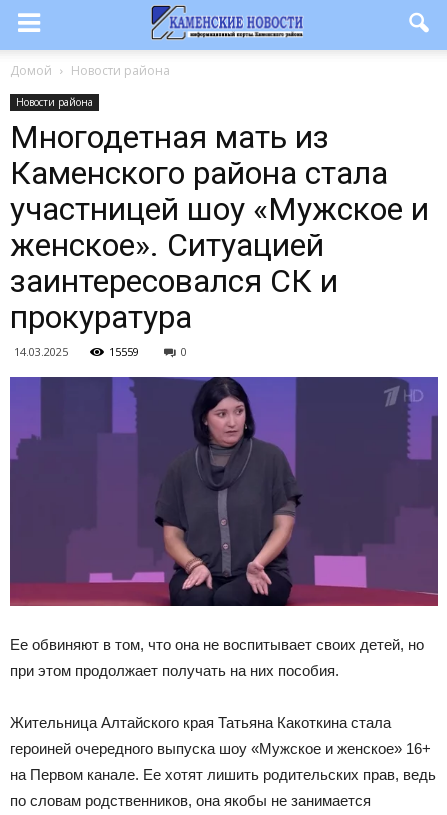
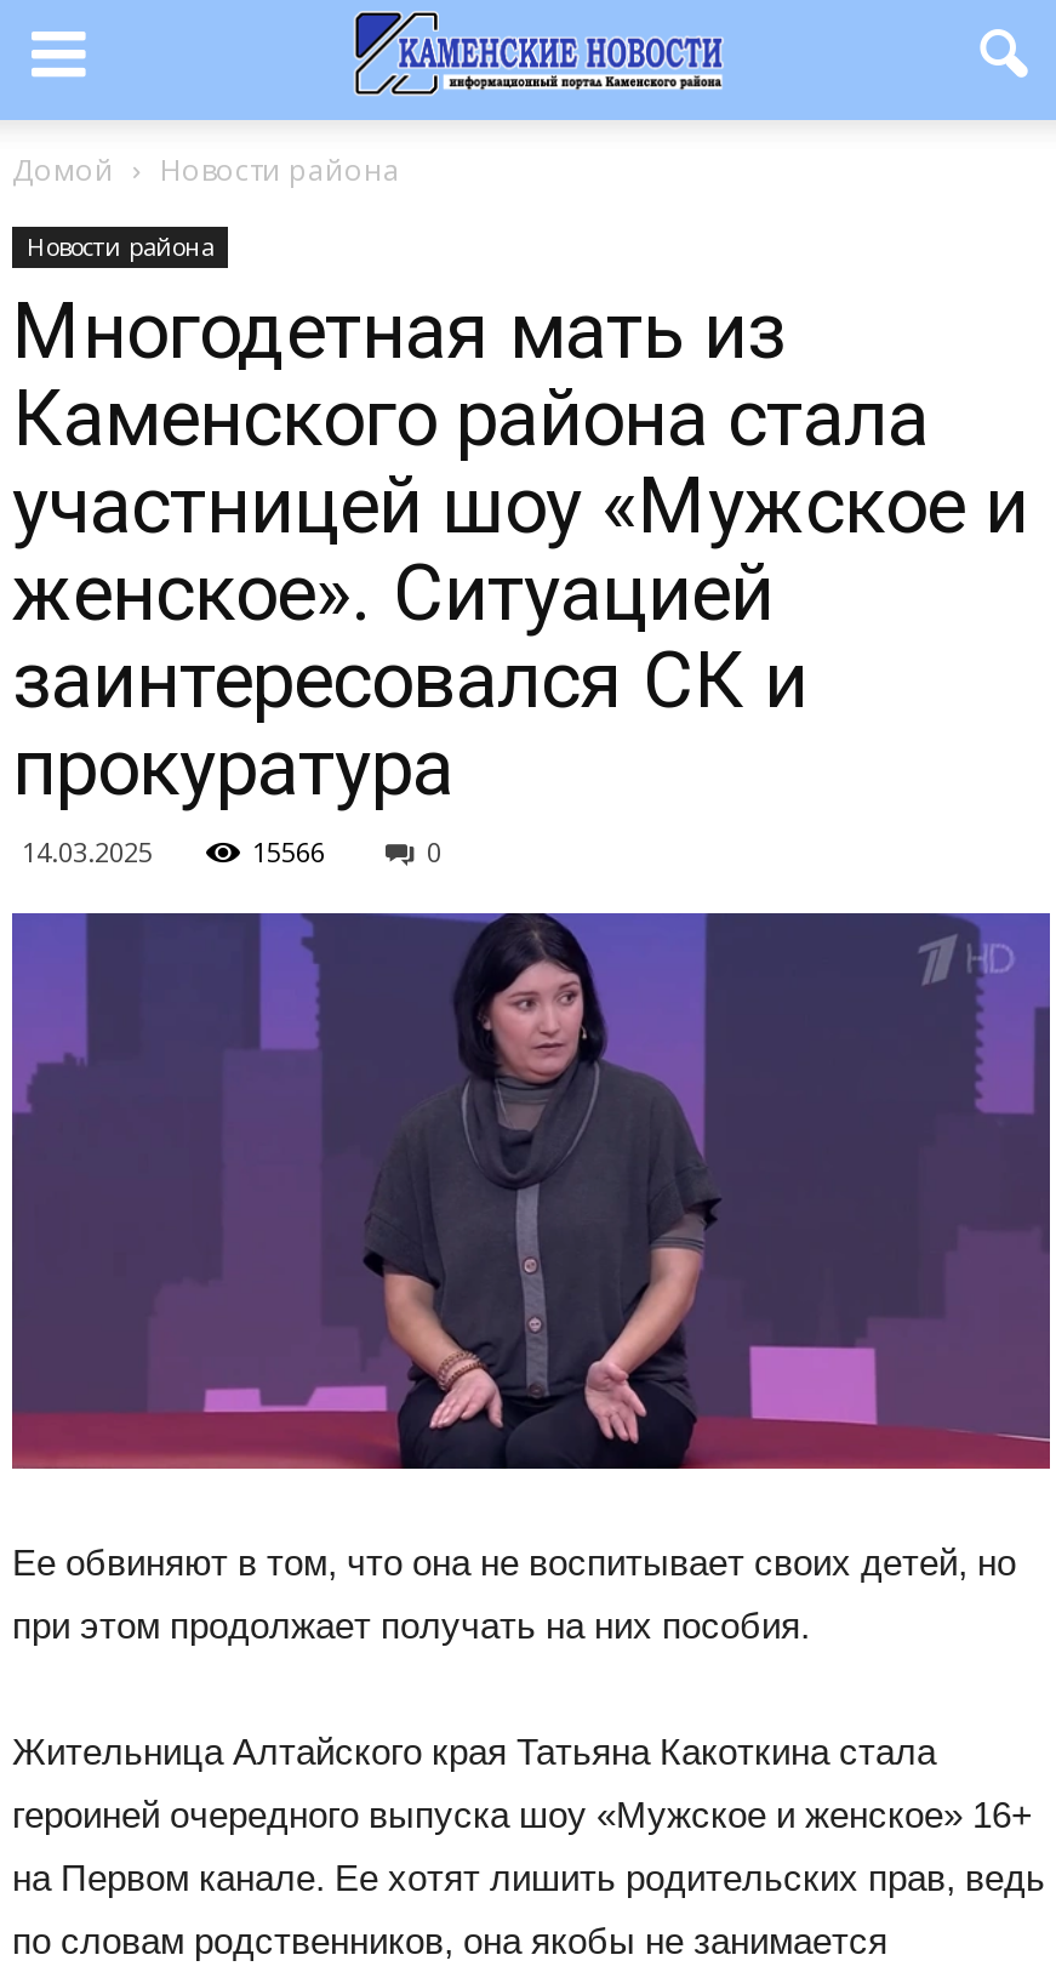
- 15559
+ 15566
